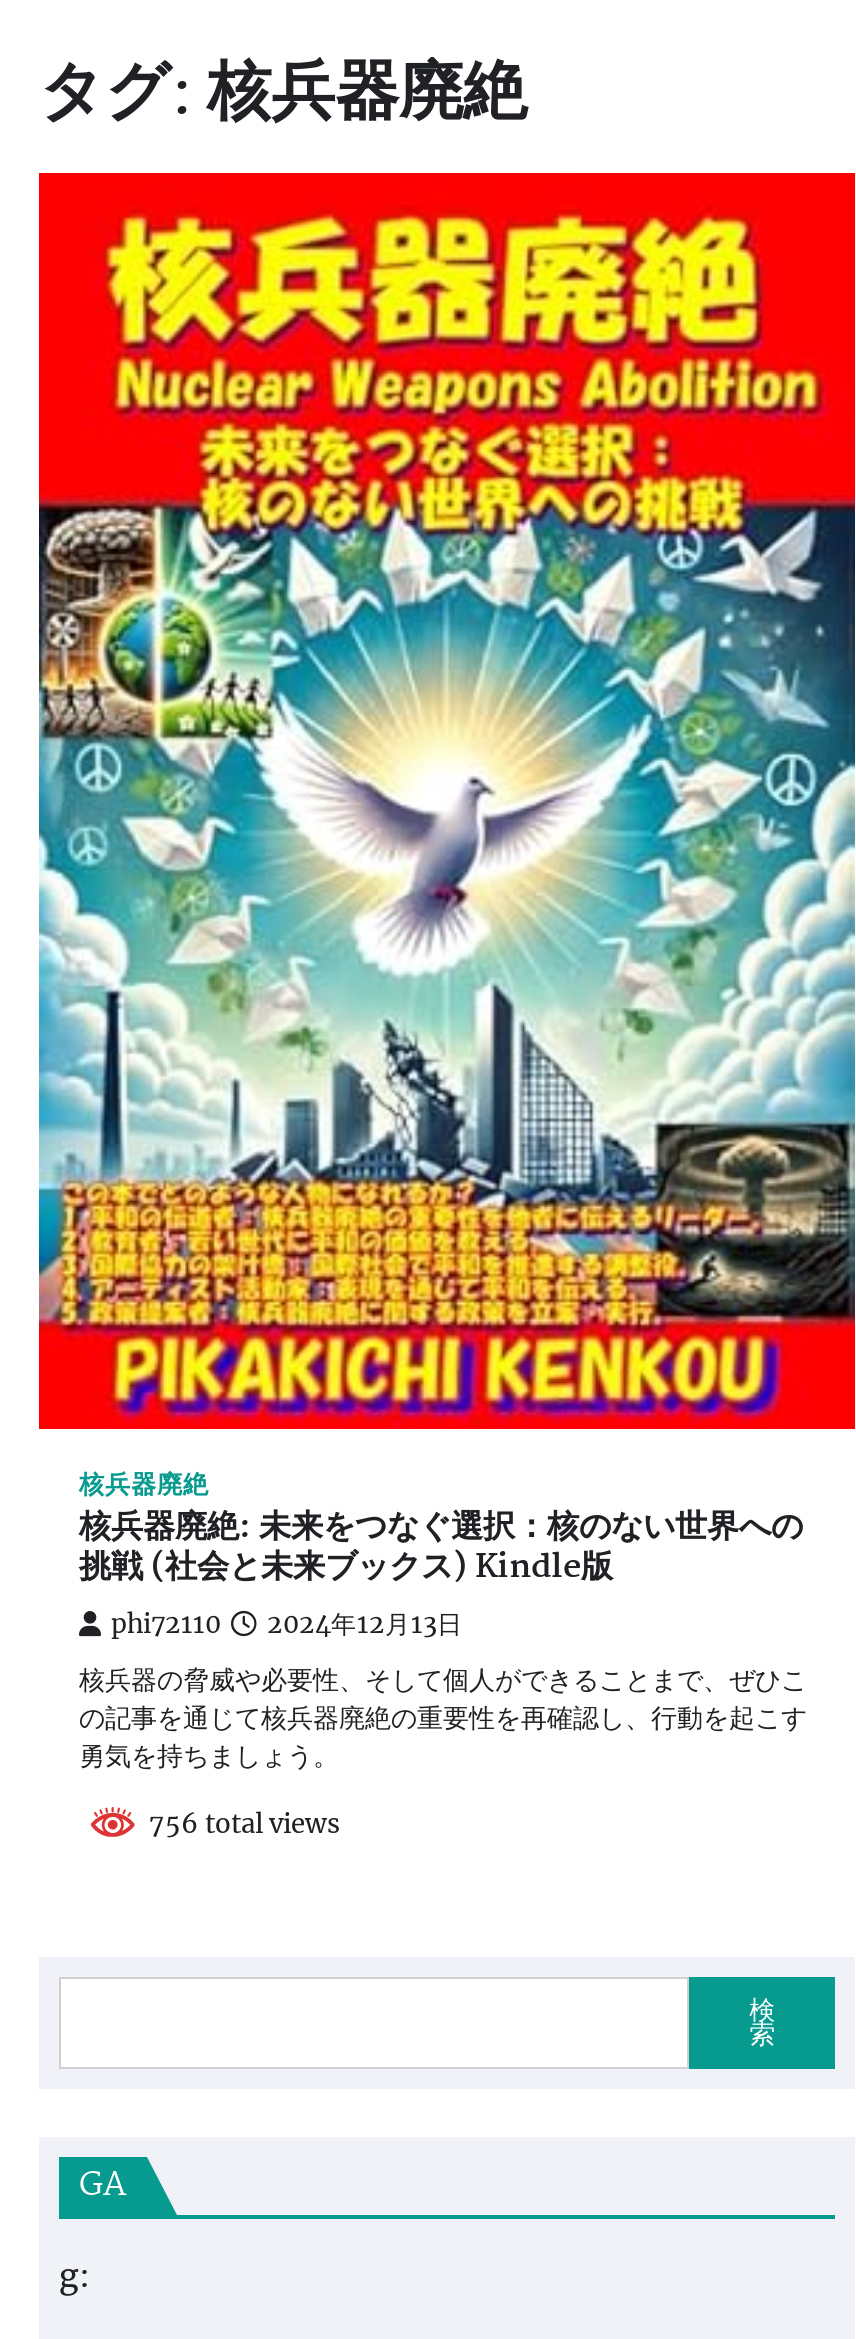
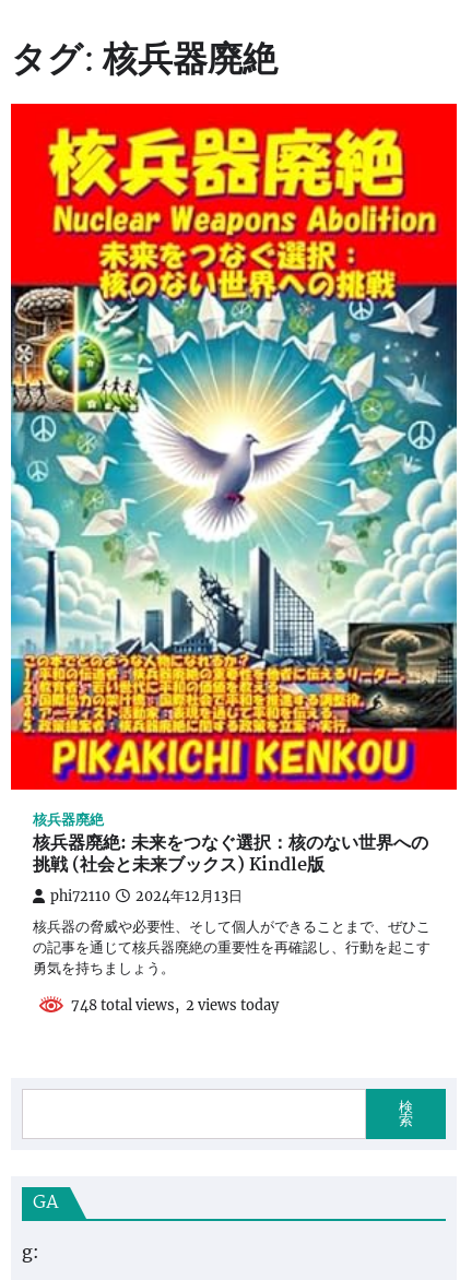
- 756 total views
+ 748 total views, 2 views today
